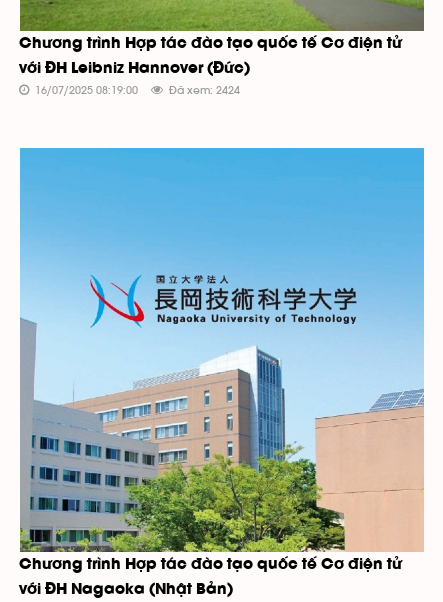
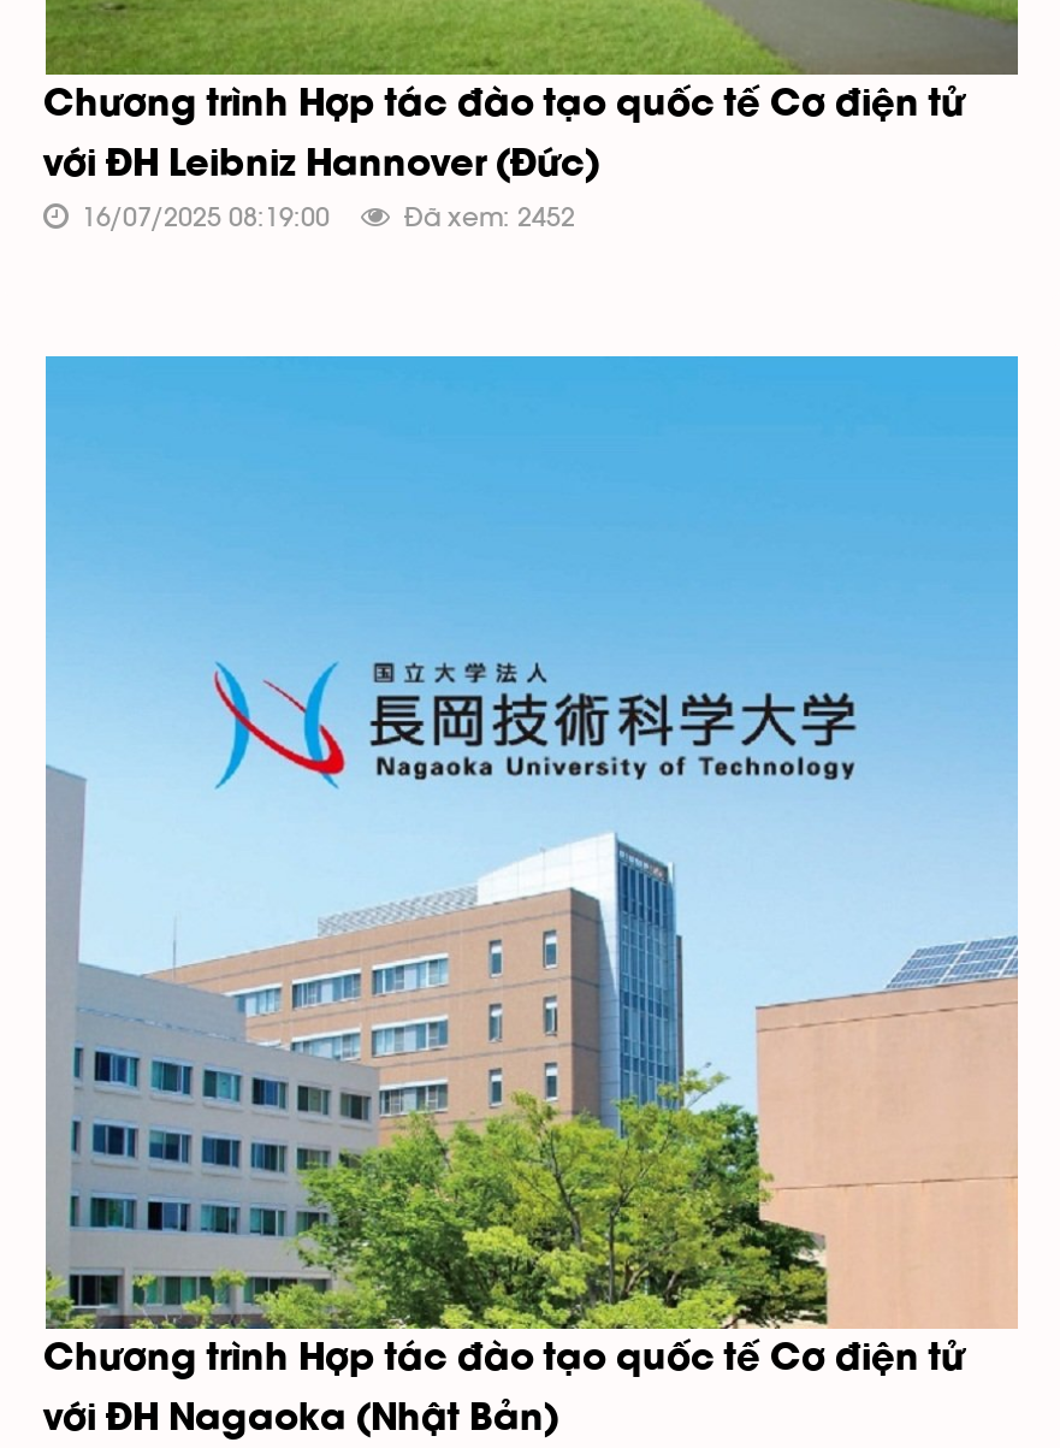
- Đã xem: 2424
+ Đã xem: 2452
